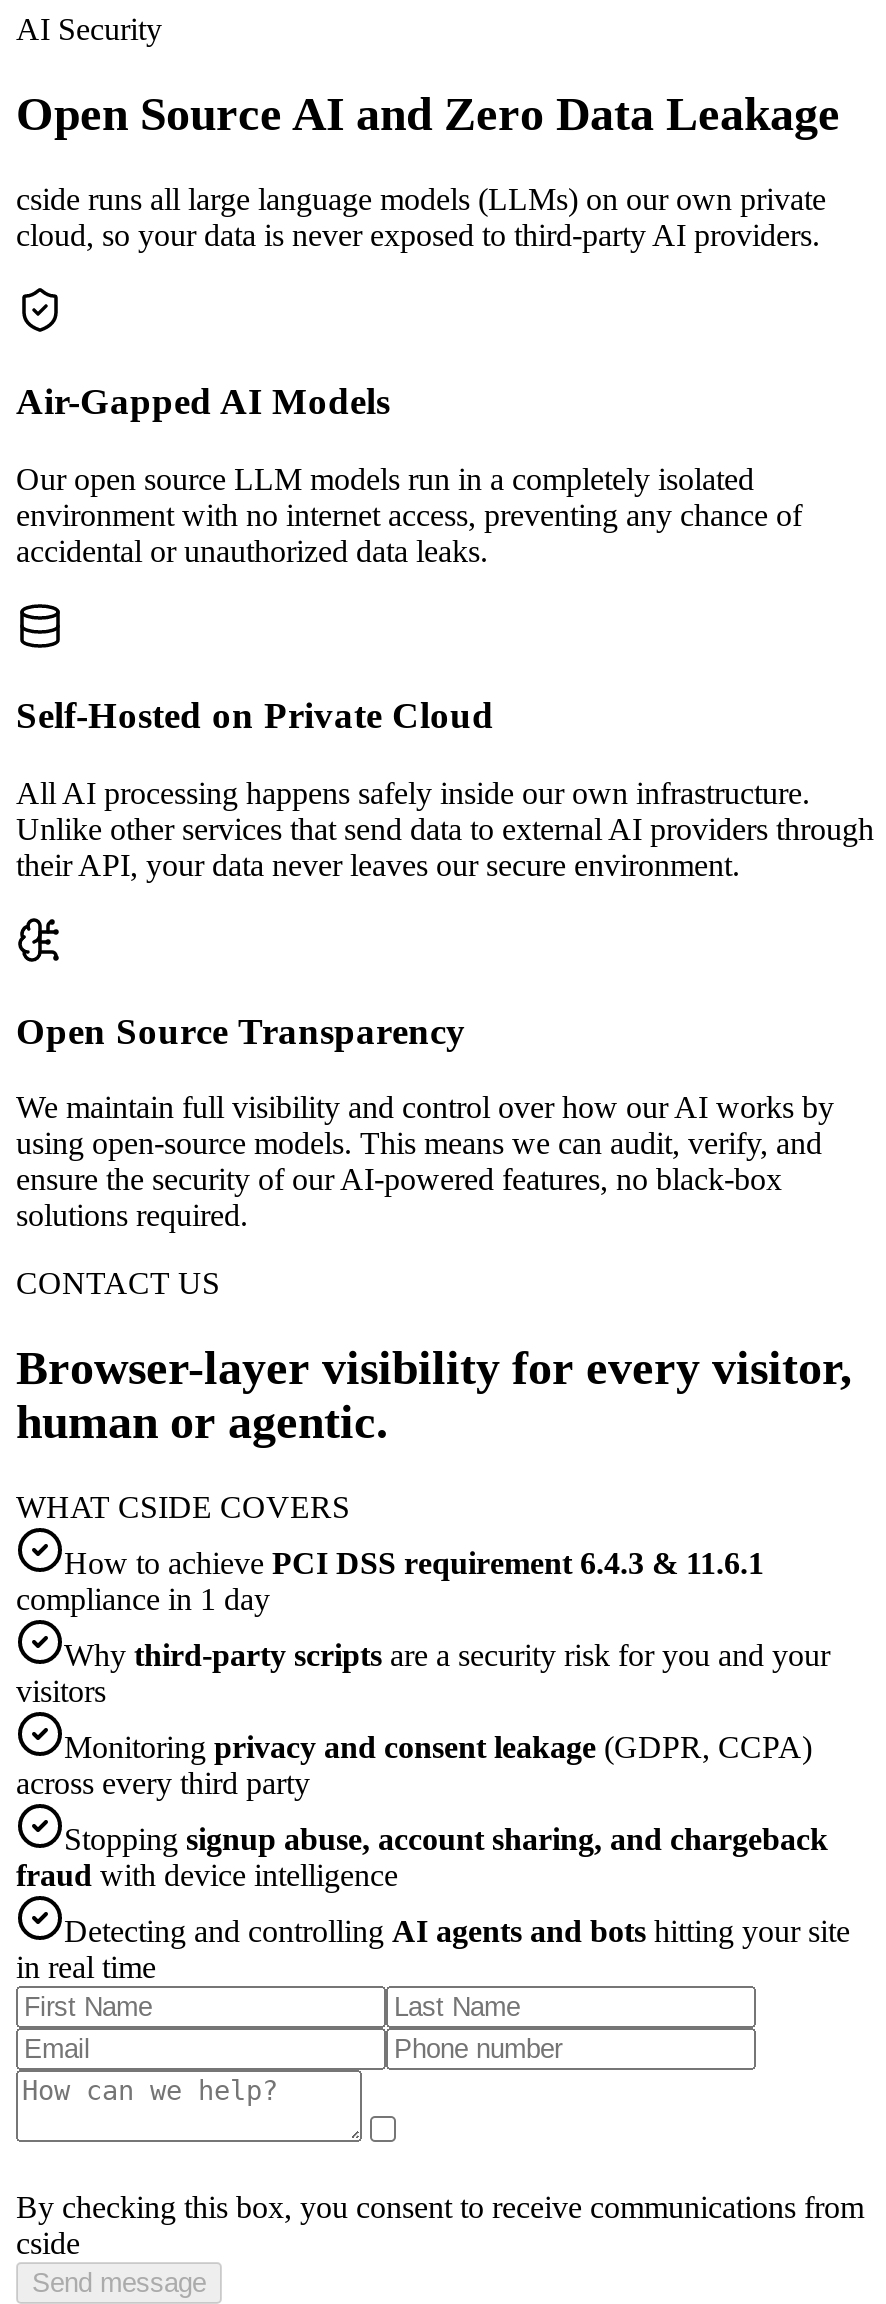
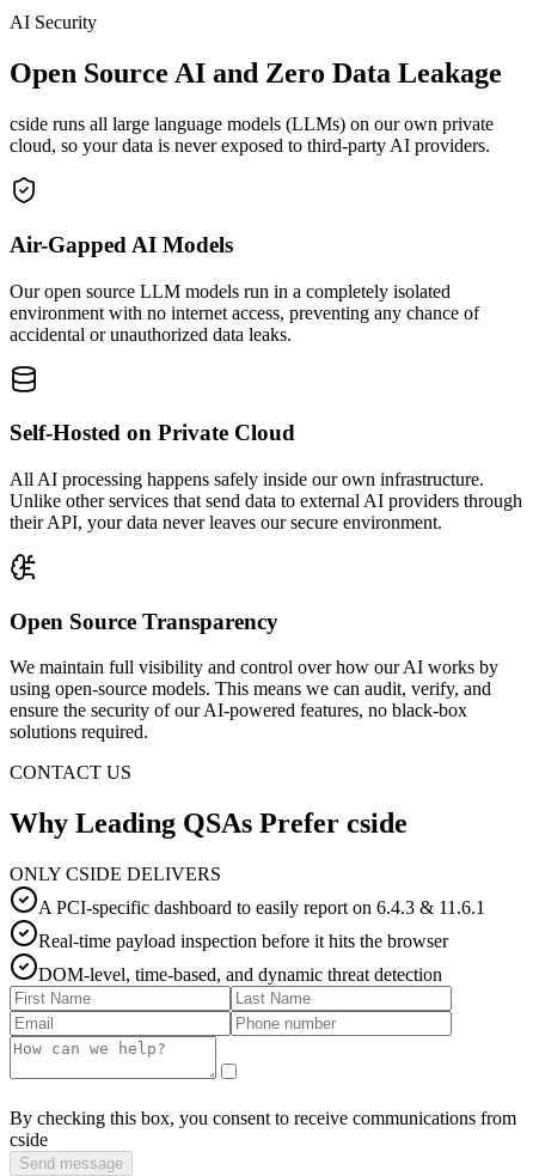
- Browser-layer visibility for every visitor,
- human or agentic.
- WHAT CSIDE COVERS
- How to achieve PCI DSS requirement 6.4.3 & 11.6.1
- compliance in 1 day
- Why third-party scripts are a security risk for you and your
- visitors
- Monitoring privacy and consent leakage (GDPR, CCPA)
- across every third party
- Stopping signup abuse, account sharing, and chargeback
- fraud with device intelligence
- Detecting and controlling AI agents and bots hitting your site
- in real time
+ Why Leading QSAs Prefer cside
+ ONLY CSIDE DELIVERS
+ A PCI-specific dashboard to easily report on 6.4.3 & 11.6.1
+ Real-time payload inspection before it hits the browser
+ DOM-level, time-based, and dynamic threat detection
